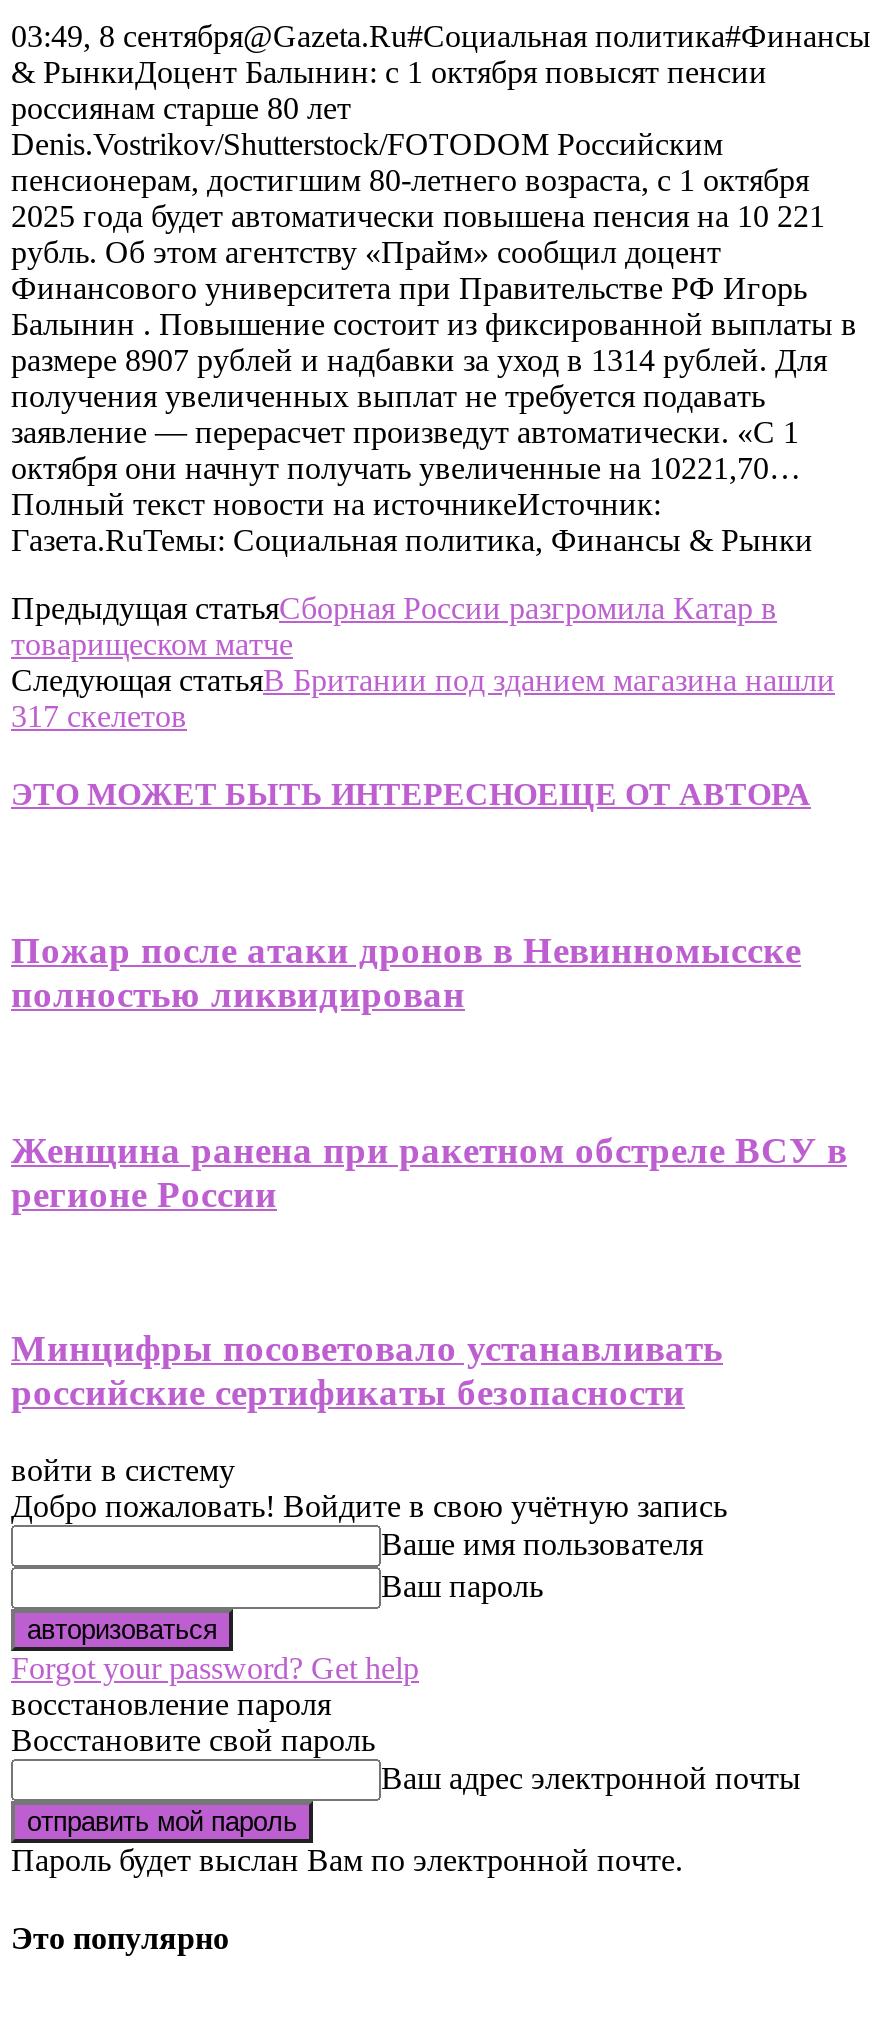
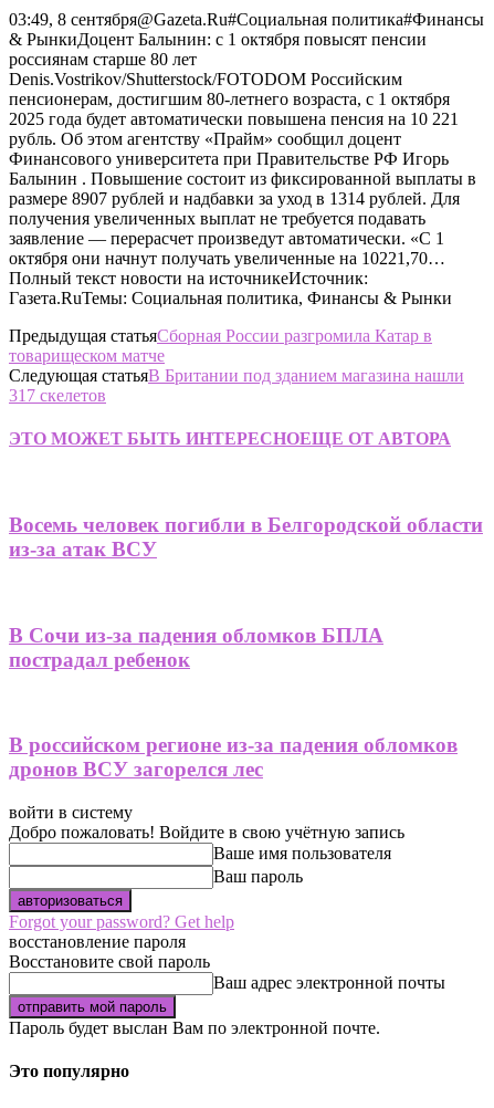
- Пожар после атаки дронов в Невинномысске
- полностью ликвидирован
+ Восемь человек погибли в Белгородской области
+ из-за атак ВСУ

- Женщина ранена при ракетном обстреле ВСУ в
- регионе России
+ В Сочи из-за падения обломков БПЛА
+ пострадал ребенок

- Минцифры посоветовало устанавливать
- российские сертификаты безопасности
+ В российском регионе из-за падения обломков
+ дронов ВСУ загорелся лес
